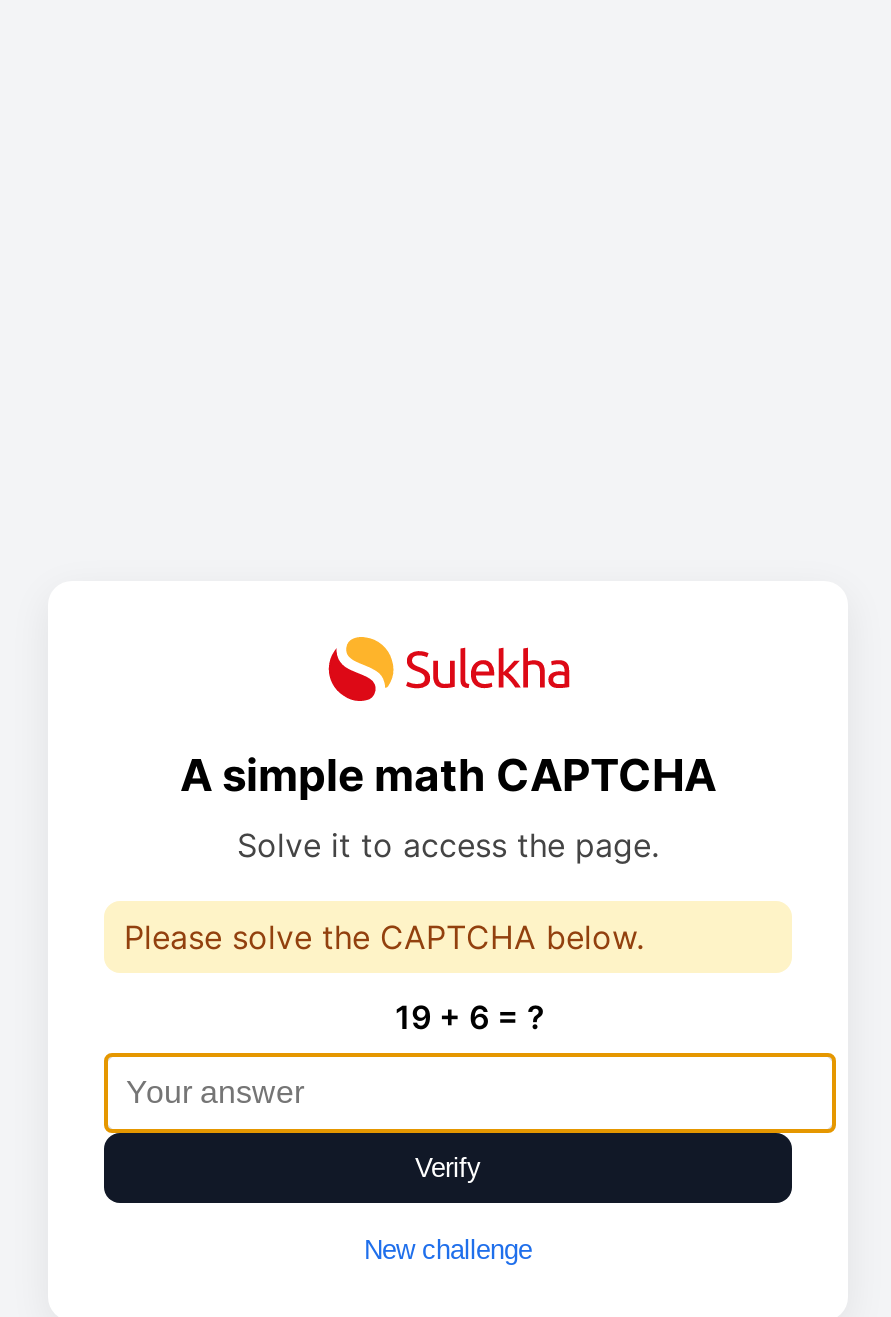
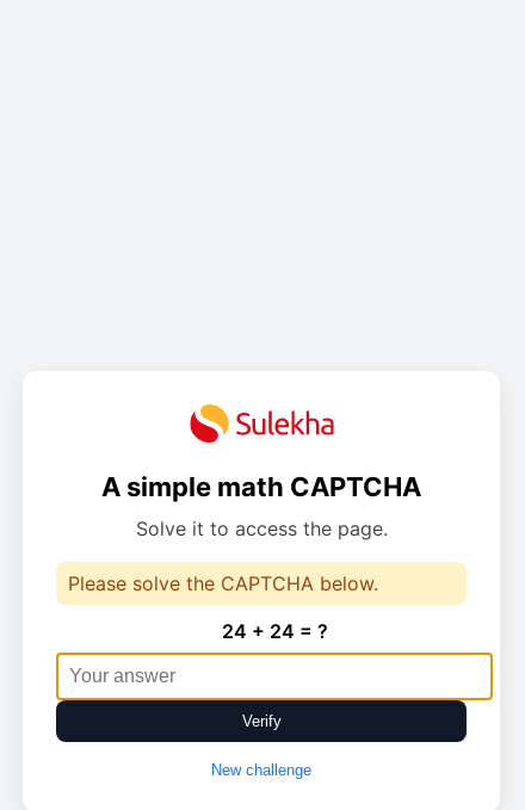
- 19 + 6 = ?
+ 24 + 24 = ?
